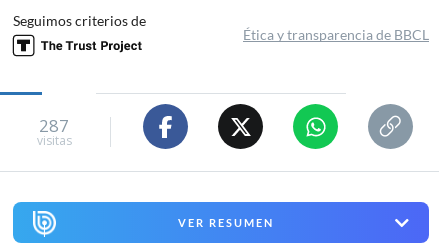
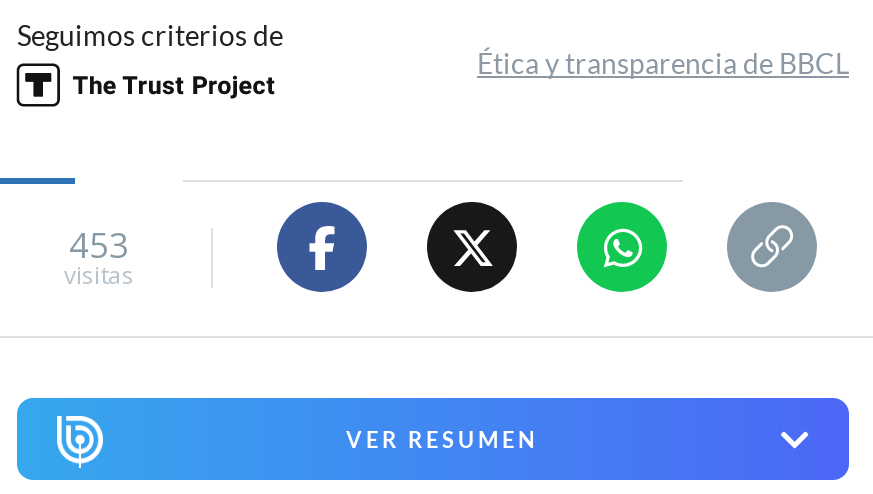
- 287
+ 453
